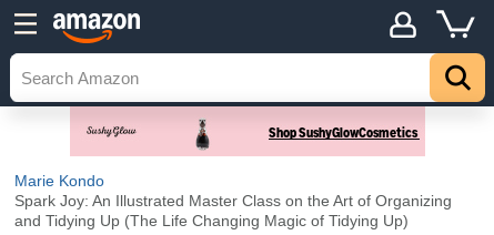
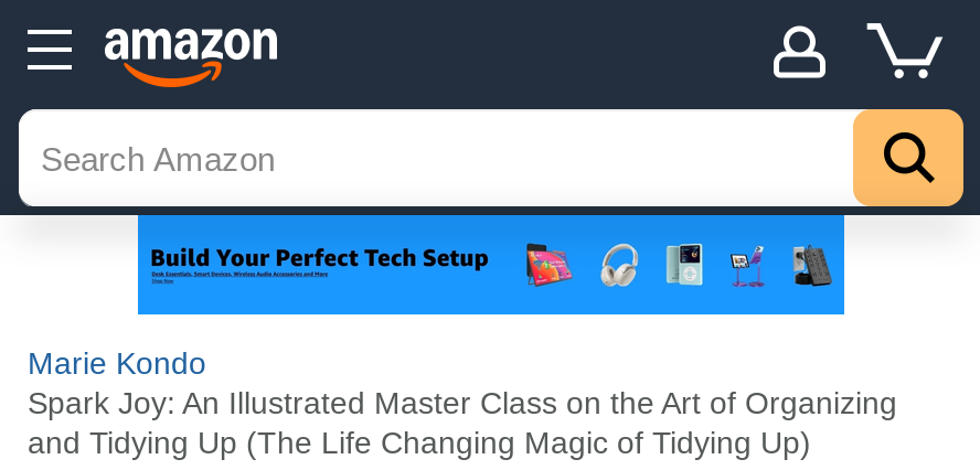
- [image]
+ [image]
